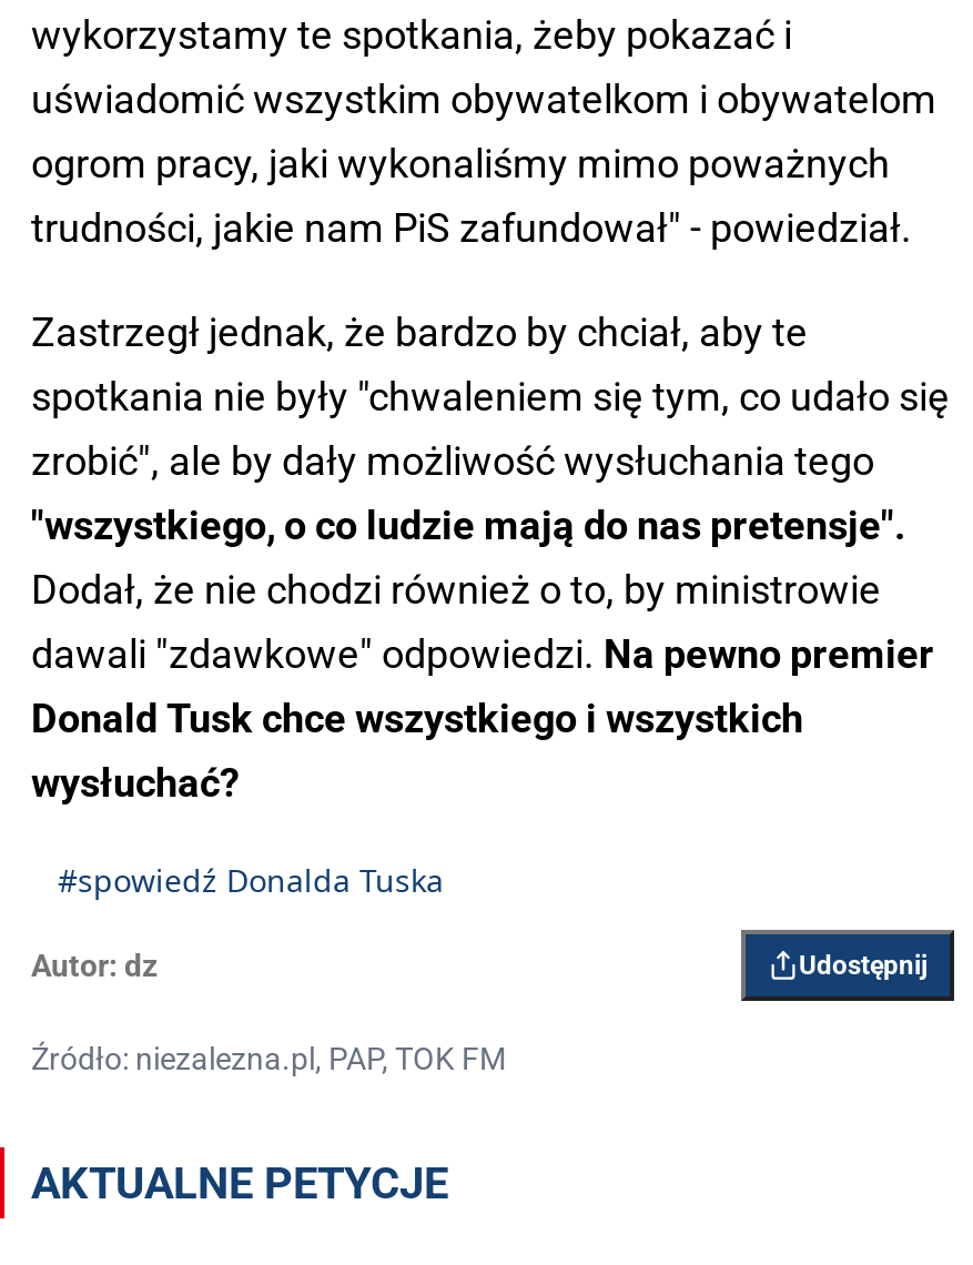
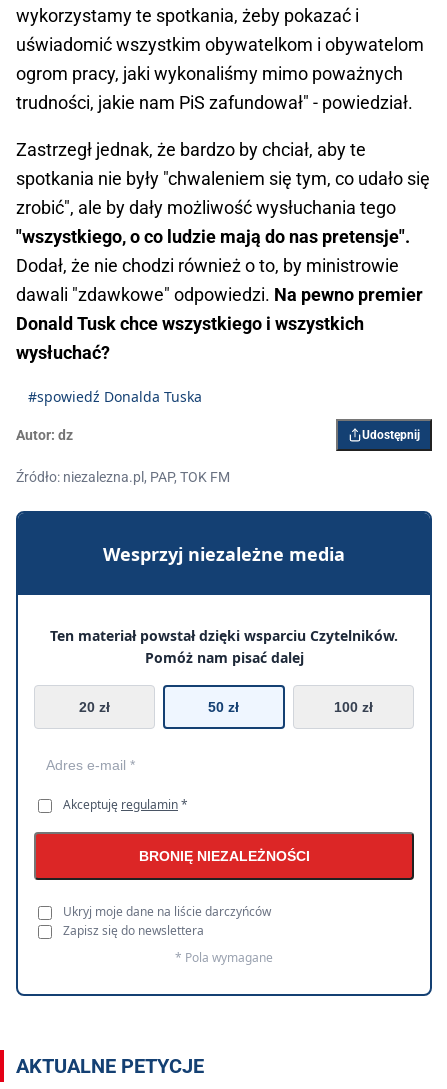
+ [image]
+ Wesprzyj niezależne media
+ Ten materiał powstał dzięki wsparciu Czytelników.
+ Pomóż nam pisać dalej
+ 20 zł
+ 50 zł
+ 100 zł

+ Akceptuję regulamin *
+ BRONIĘ NIEZALEŻNOŚCI
+ Ukryj moje dane na liście darczyńców
+ Zapisz się do newslettera
+ * Pola wymagane
